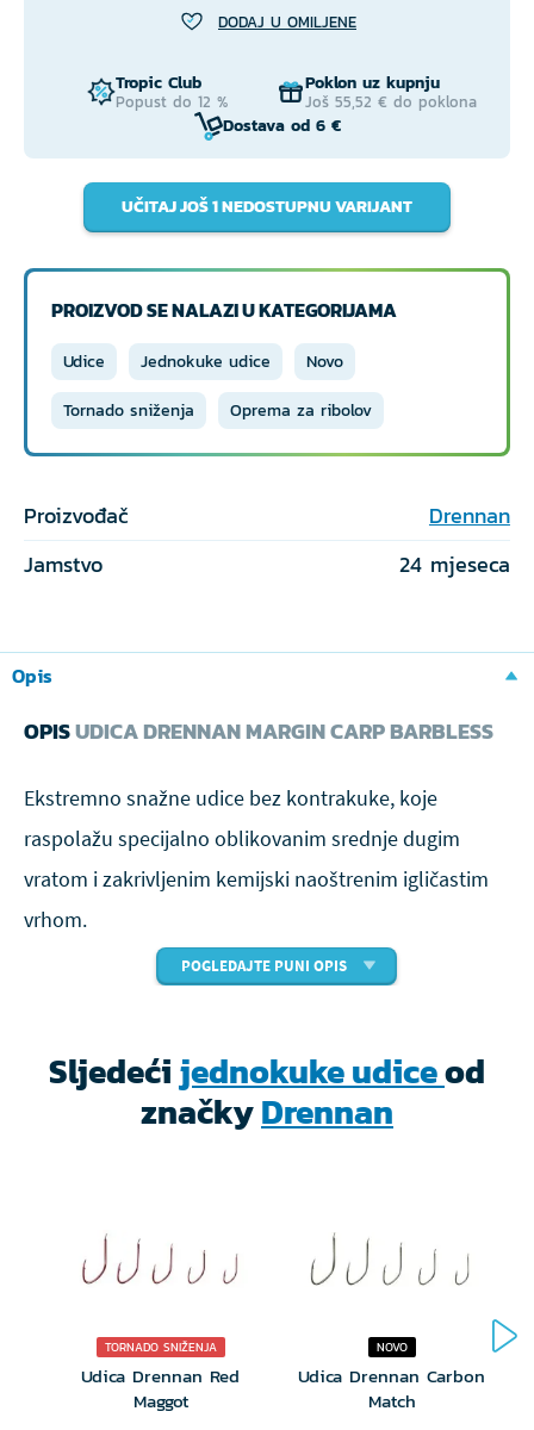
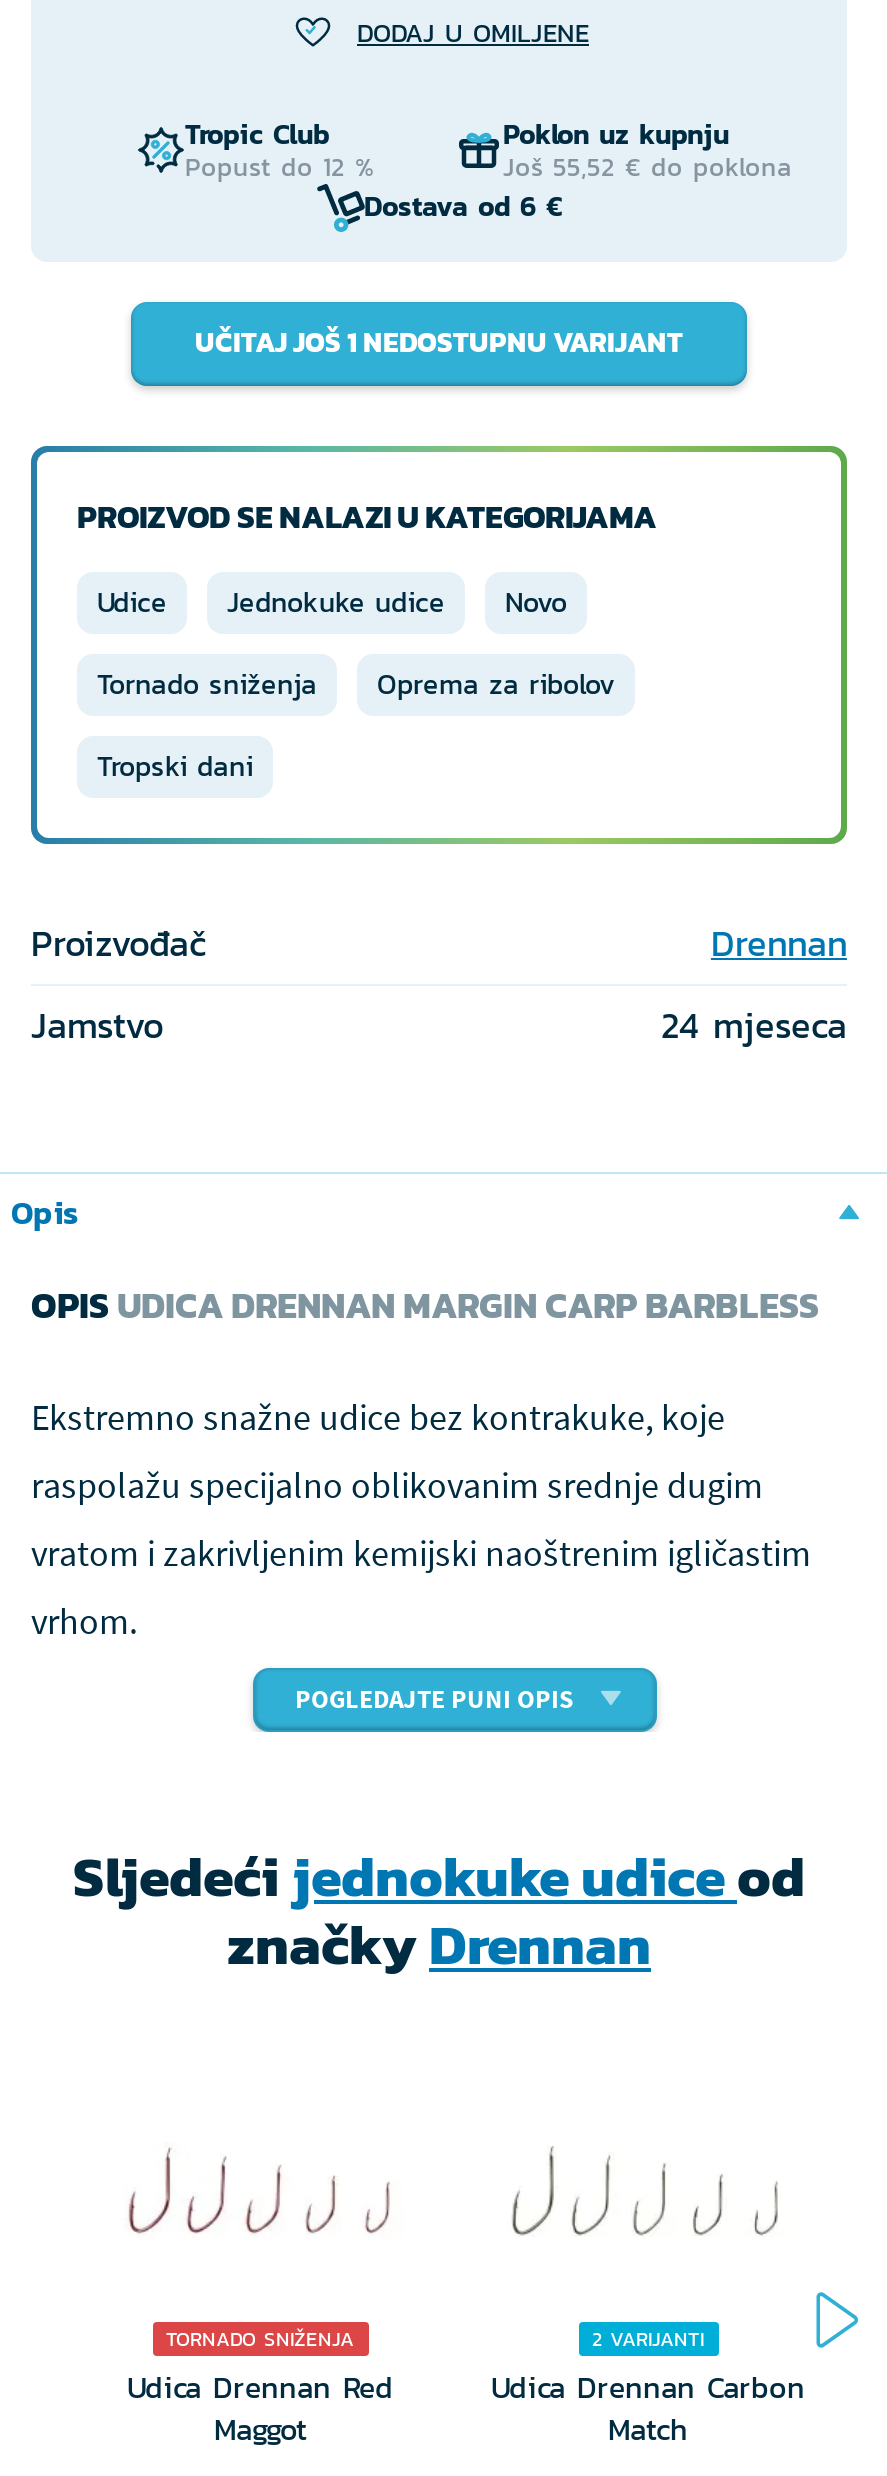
+ Tropski dani

- NOVO
+ 2 VARIJANTI
